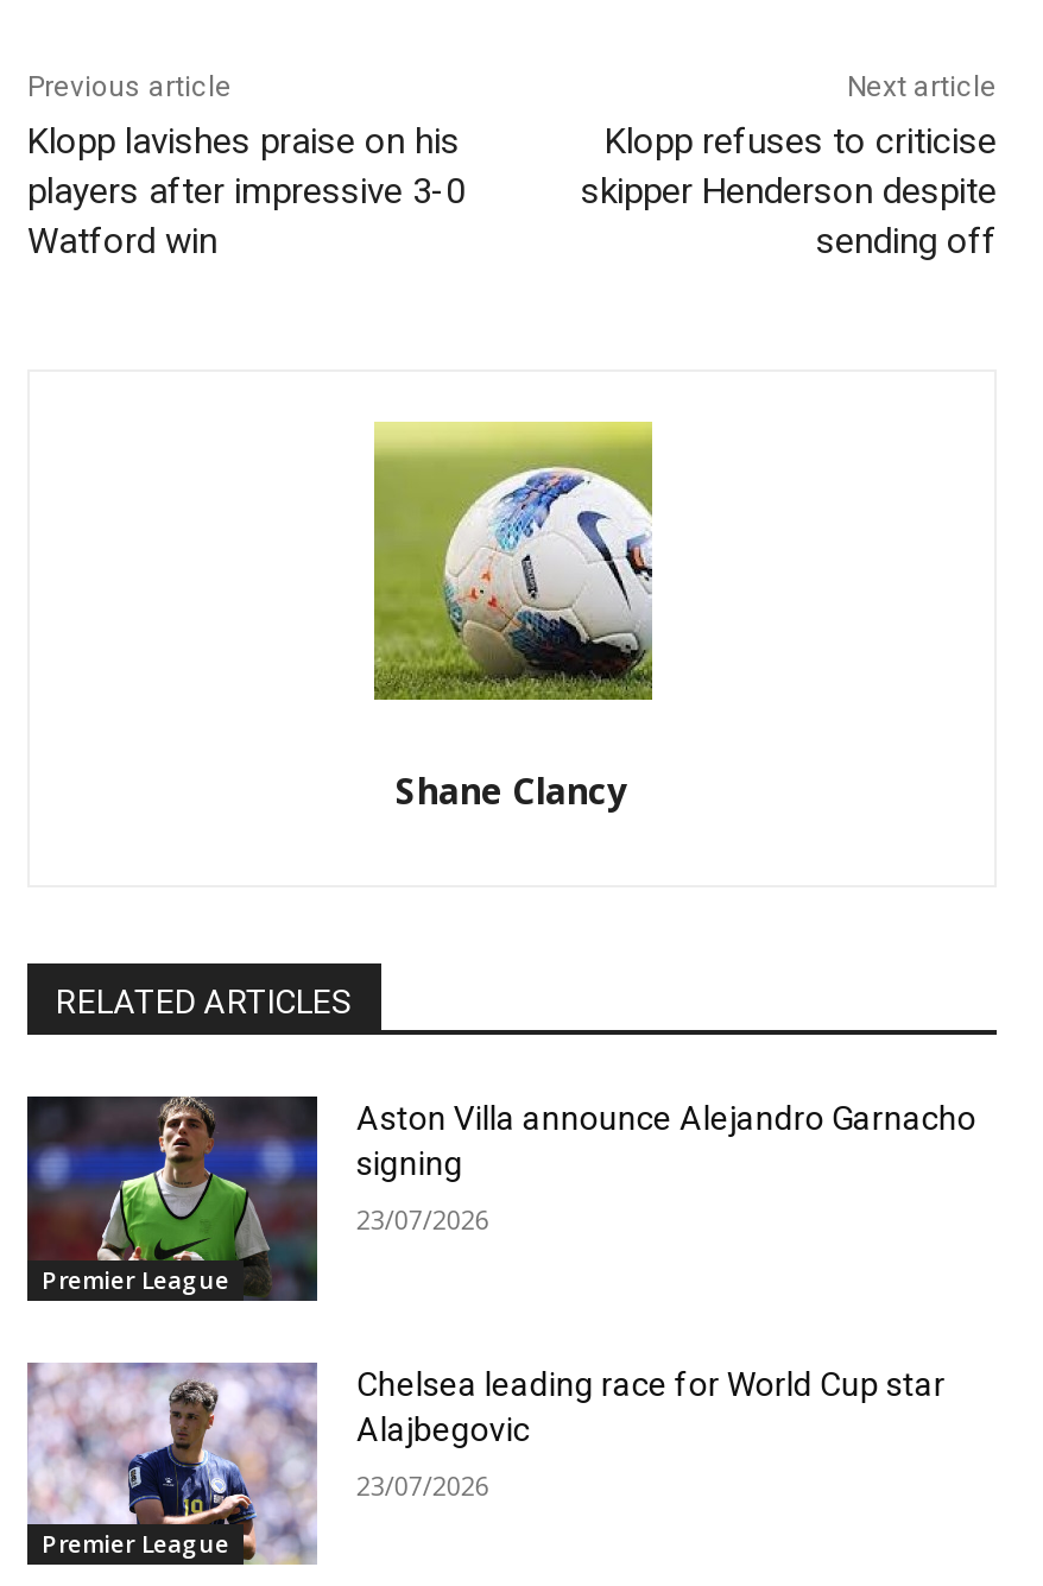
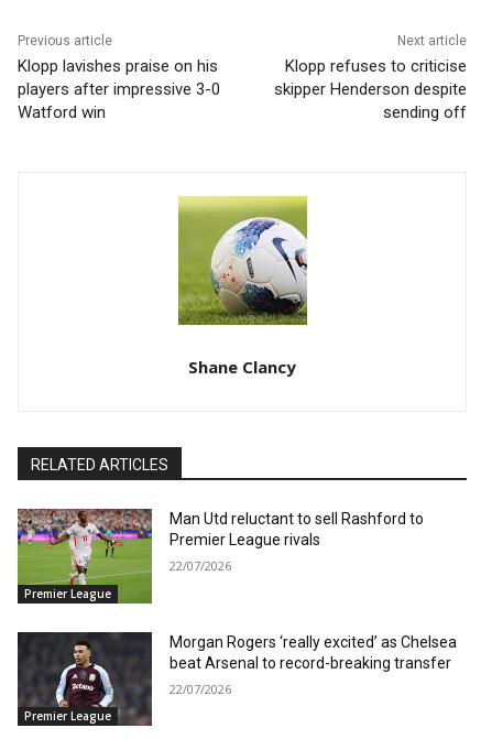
- [image]
- Aston Villa announce Alejandro Garnacho
- signing
+ [image]
+ Man Utd reluctant to sell Rashford to
+ Premier League rivals

- 23/07/2026
+ 22/07/2026

- [image]
- Chelsea leading race for World Cup star
- Alajbegovic
+ [image]
+ Morgan Rogers ‘really excited’ as Chelsea
+ beat Arsenal to record-breaking transfer

- 23/07/2026
+ 22/07/2026
